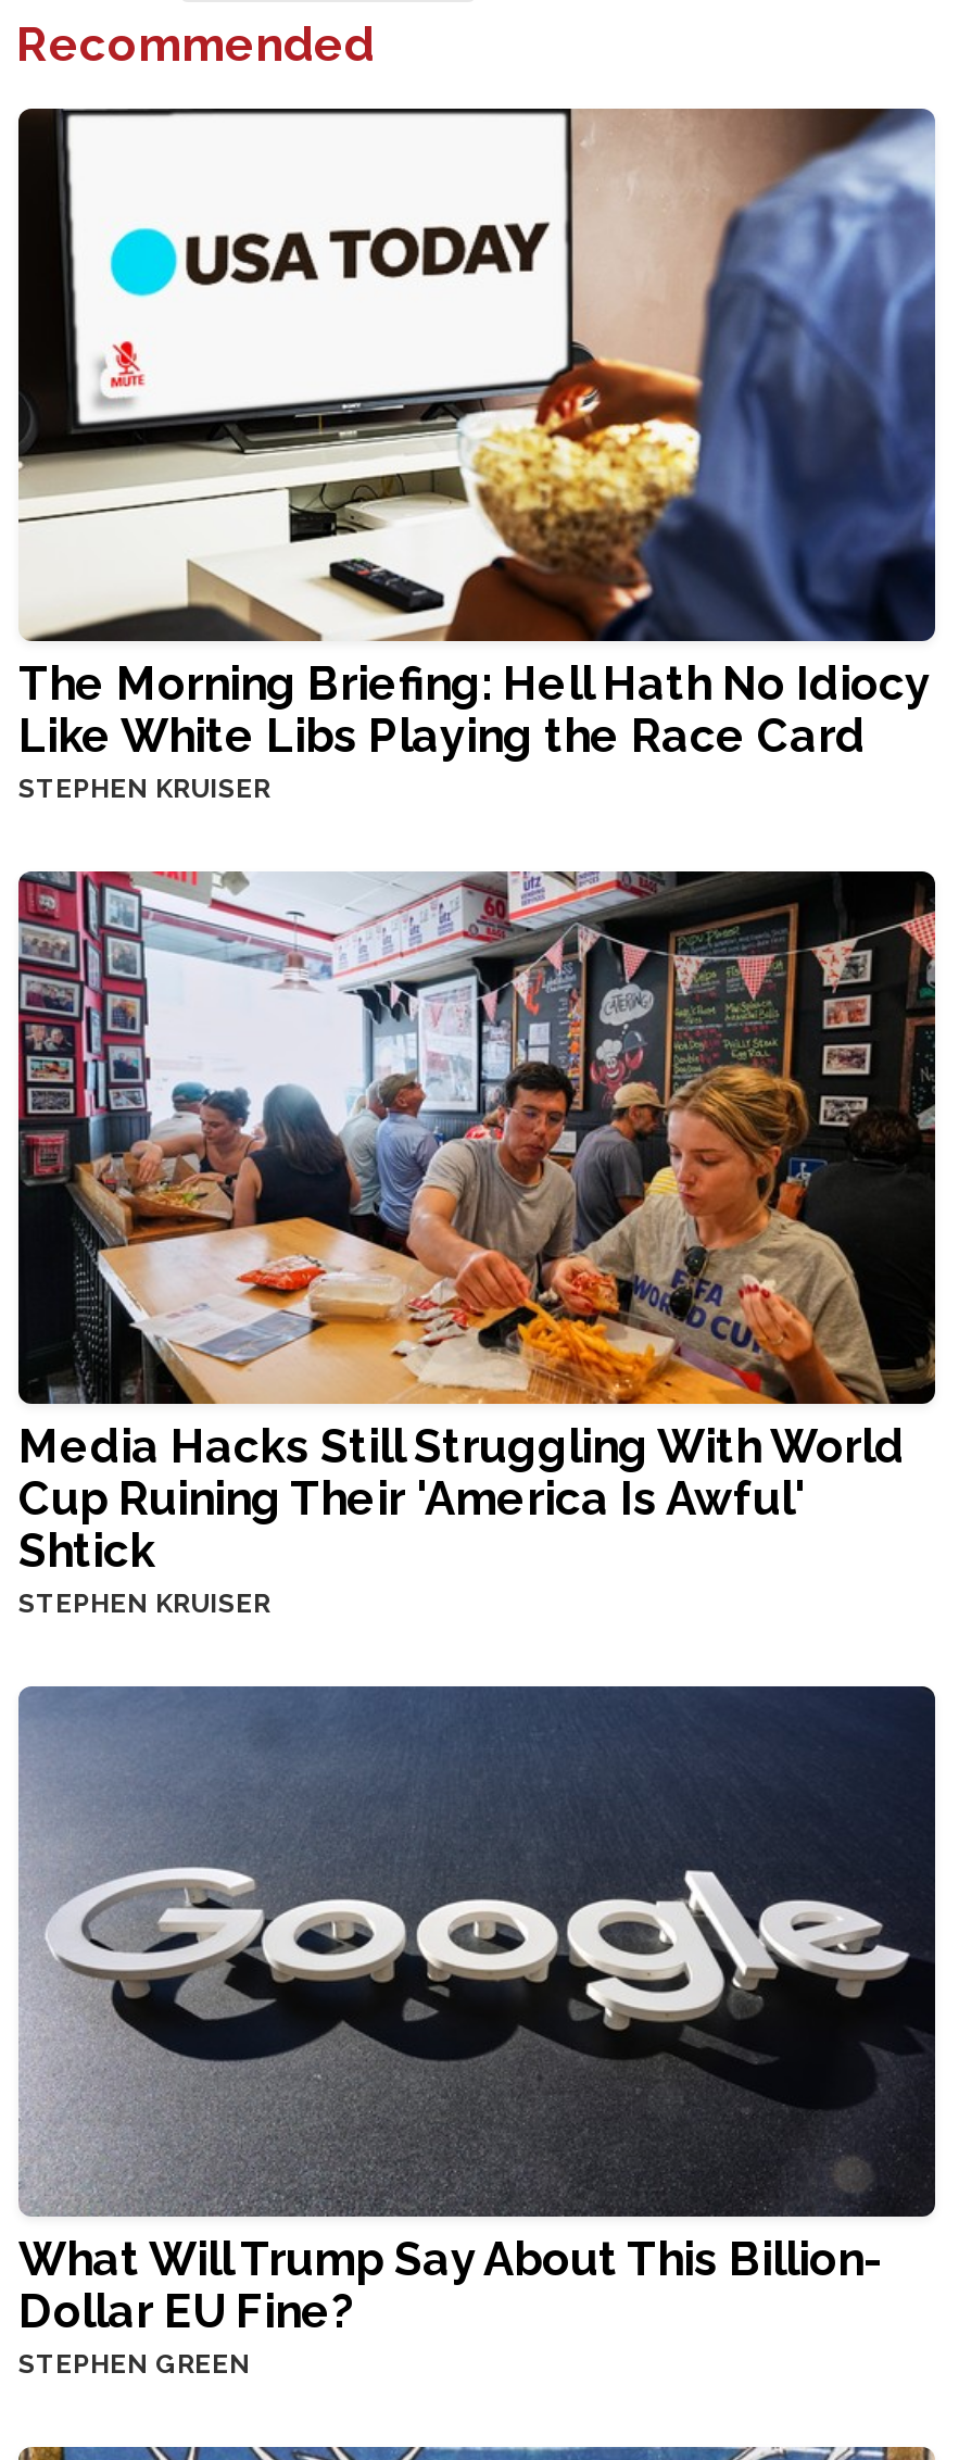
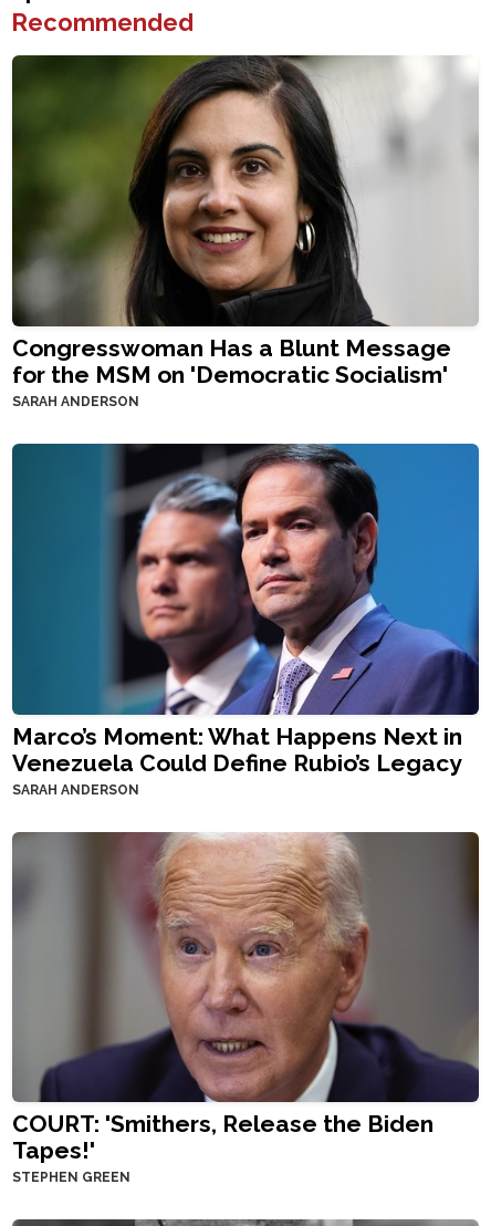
- [image]
- The Morning Briefing: Hell Hath No Idiocy
- Like White Libs Playing the Race Card
- STEPHEN KRUISER
+ [image]
+ Congresswoman Has a Blunt Message
+ for the MSM on 'Democratic Socialism'
+ SARAH ANDERSON

- [image]
- Media Hacks Still Struggling With World
- Cup Ruining Their 'America Is Awful'
- Shtick
- STEPHEN KRUISER
+ [image]
+ Marco’s Moment: What Happens Next in
+ Venezuela Could Define Rubio’s Legacy
+ SARAH ANDERSON

- [image]
- What Will Trump Say About This Billion-
- Dollar EU Fine?
+ [image]
+ COURT: 'Smithers, Release the Biden
+ Tapes!'
